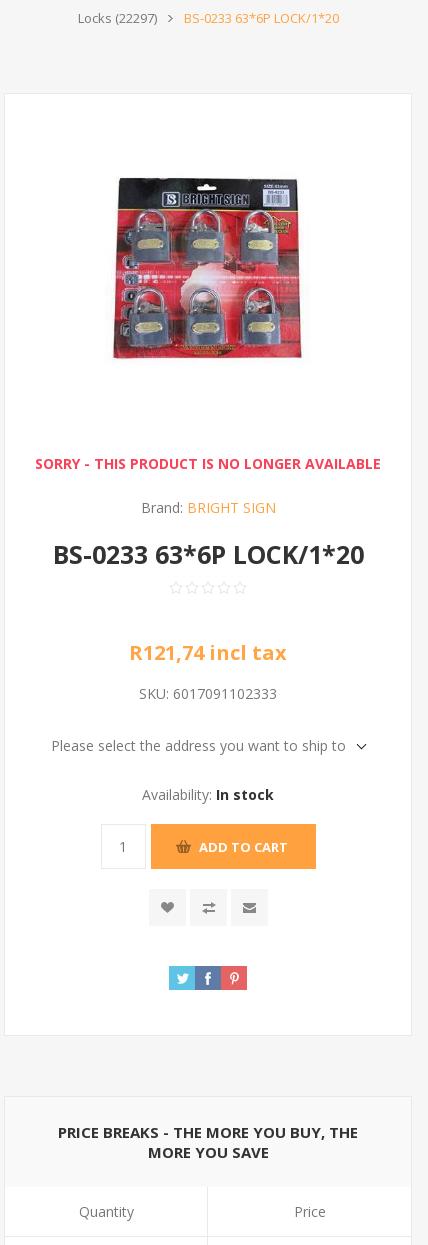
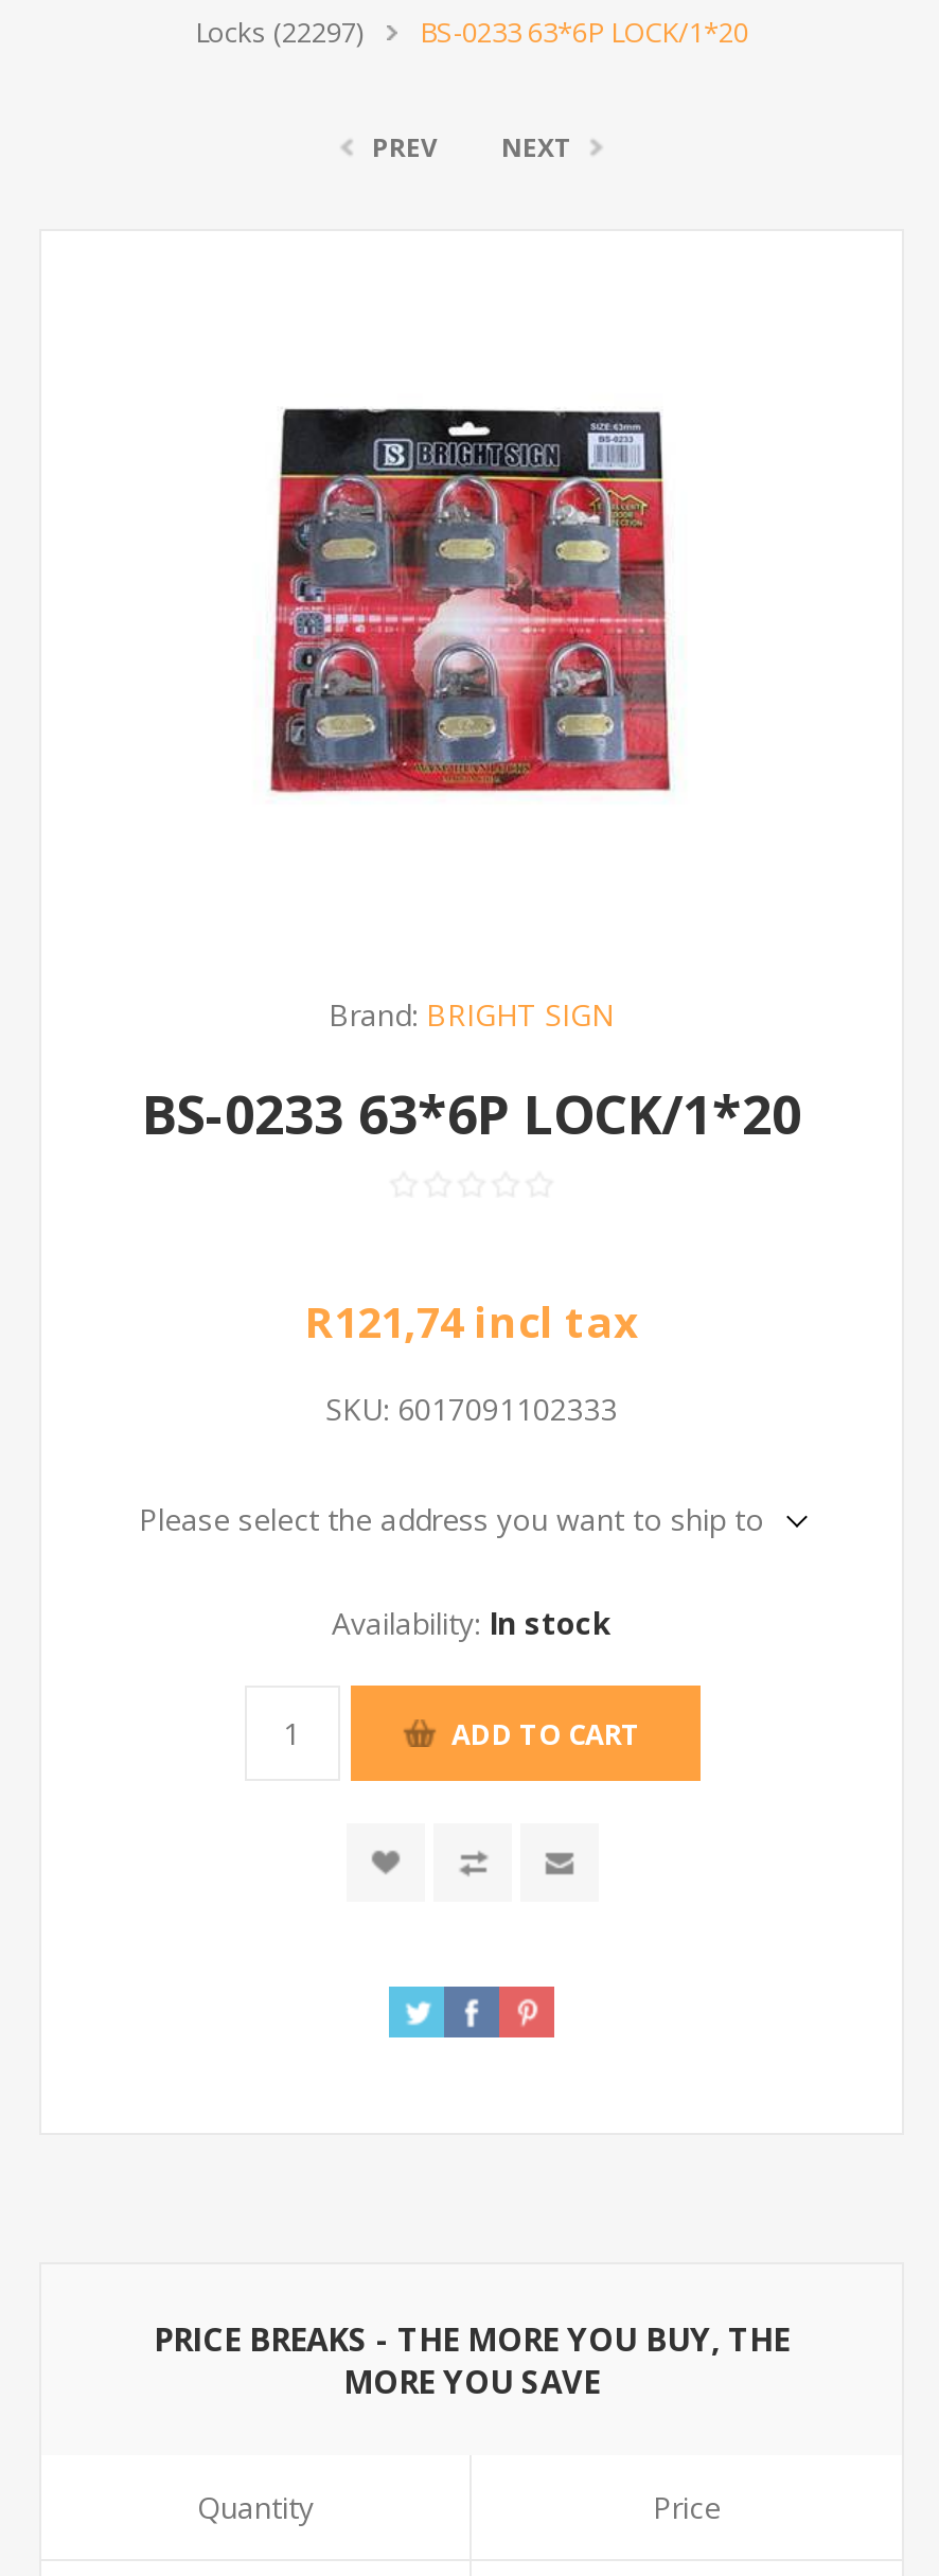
- [image]
+ [image]

- SORRY - THIS PRODUCT IS NO LONGER AVAILABLE
+ PREV
+ NEXT
